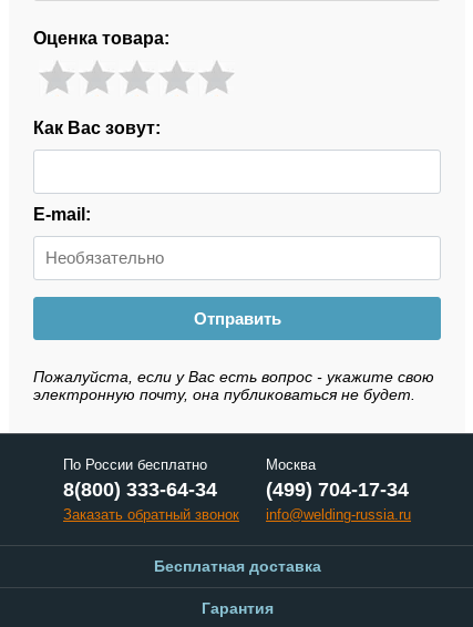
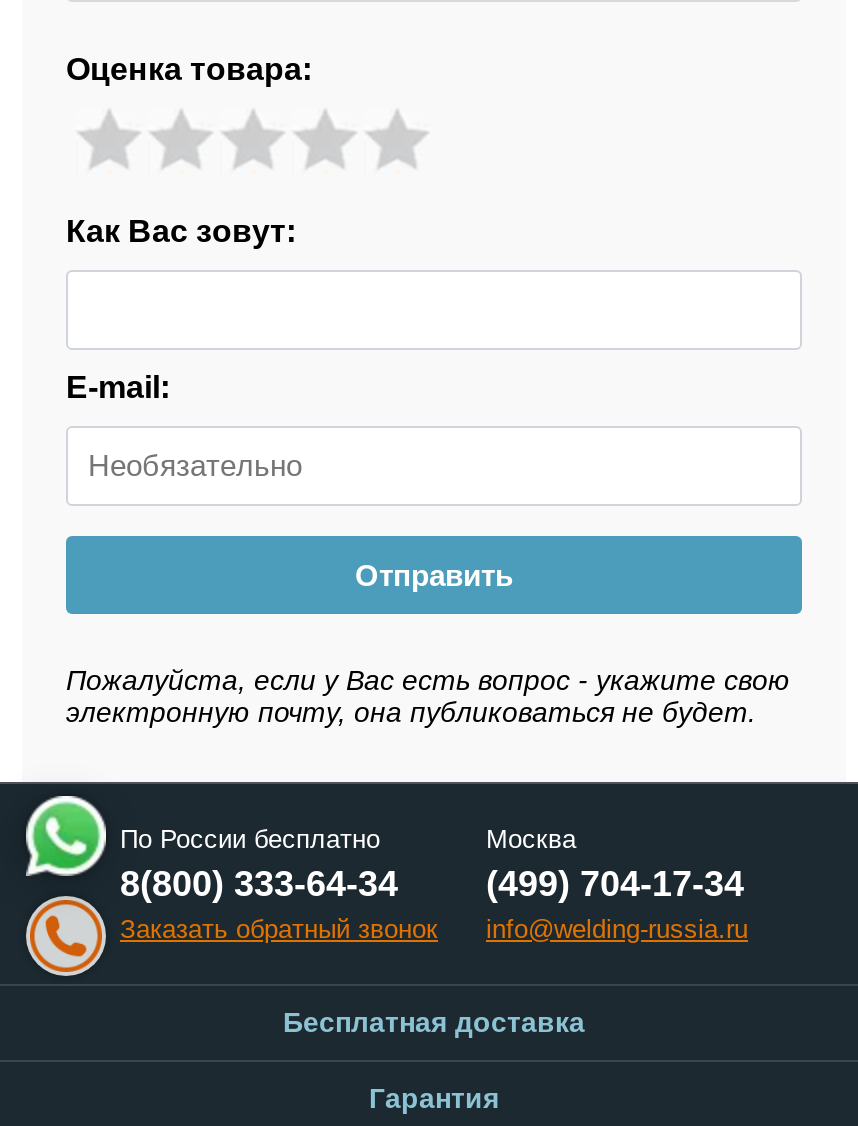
+ [image]

+ [image]
